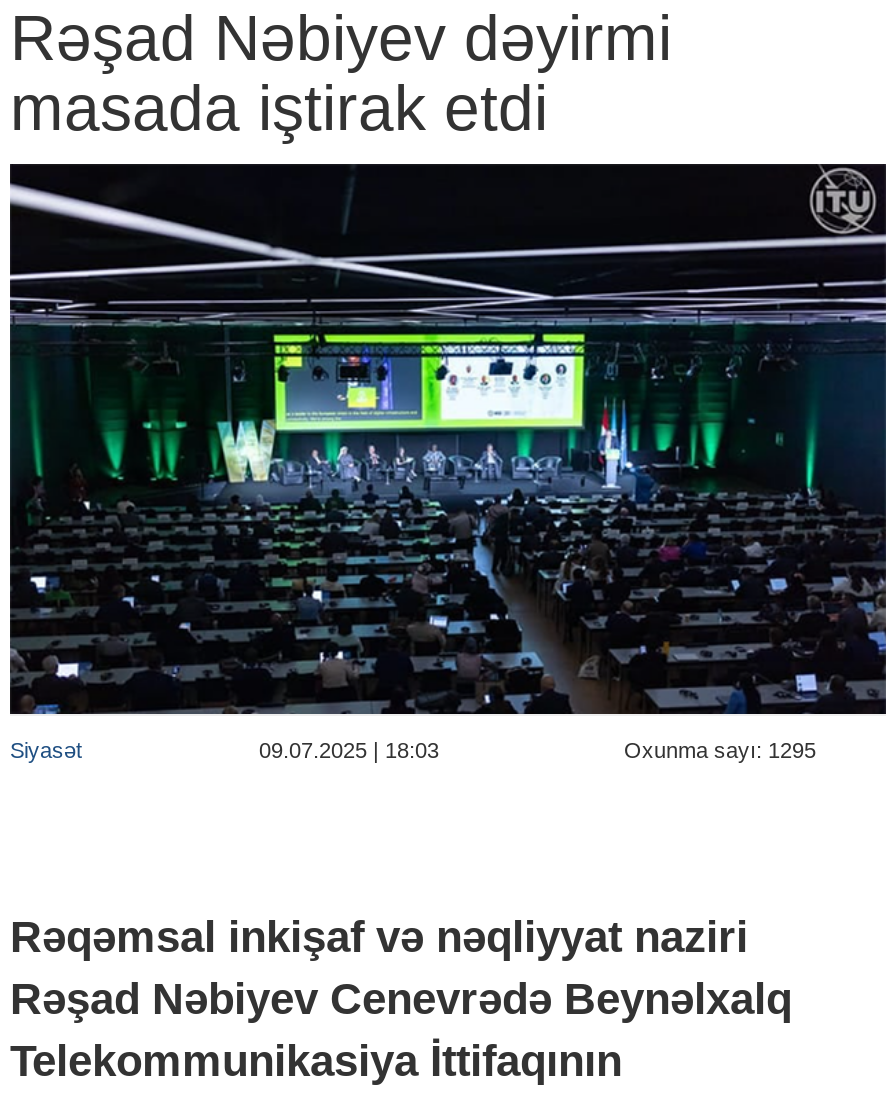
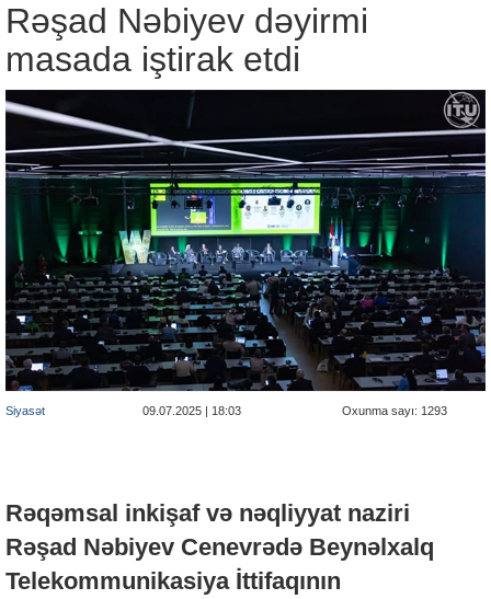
- Oxunma sayı: 1295
+ Oxunma sayı: 1293
